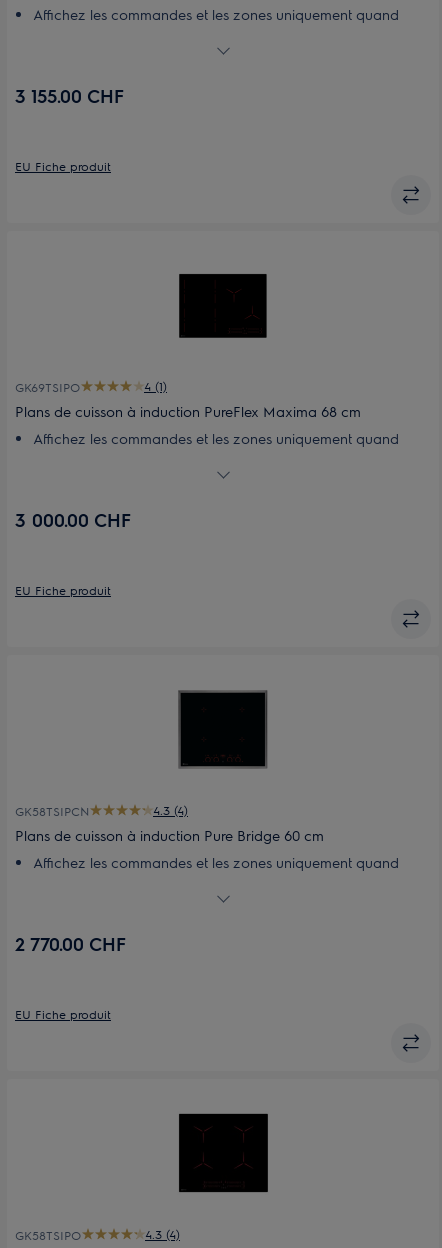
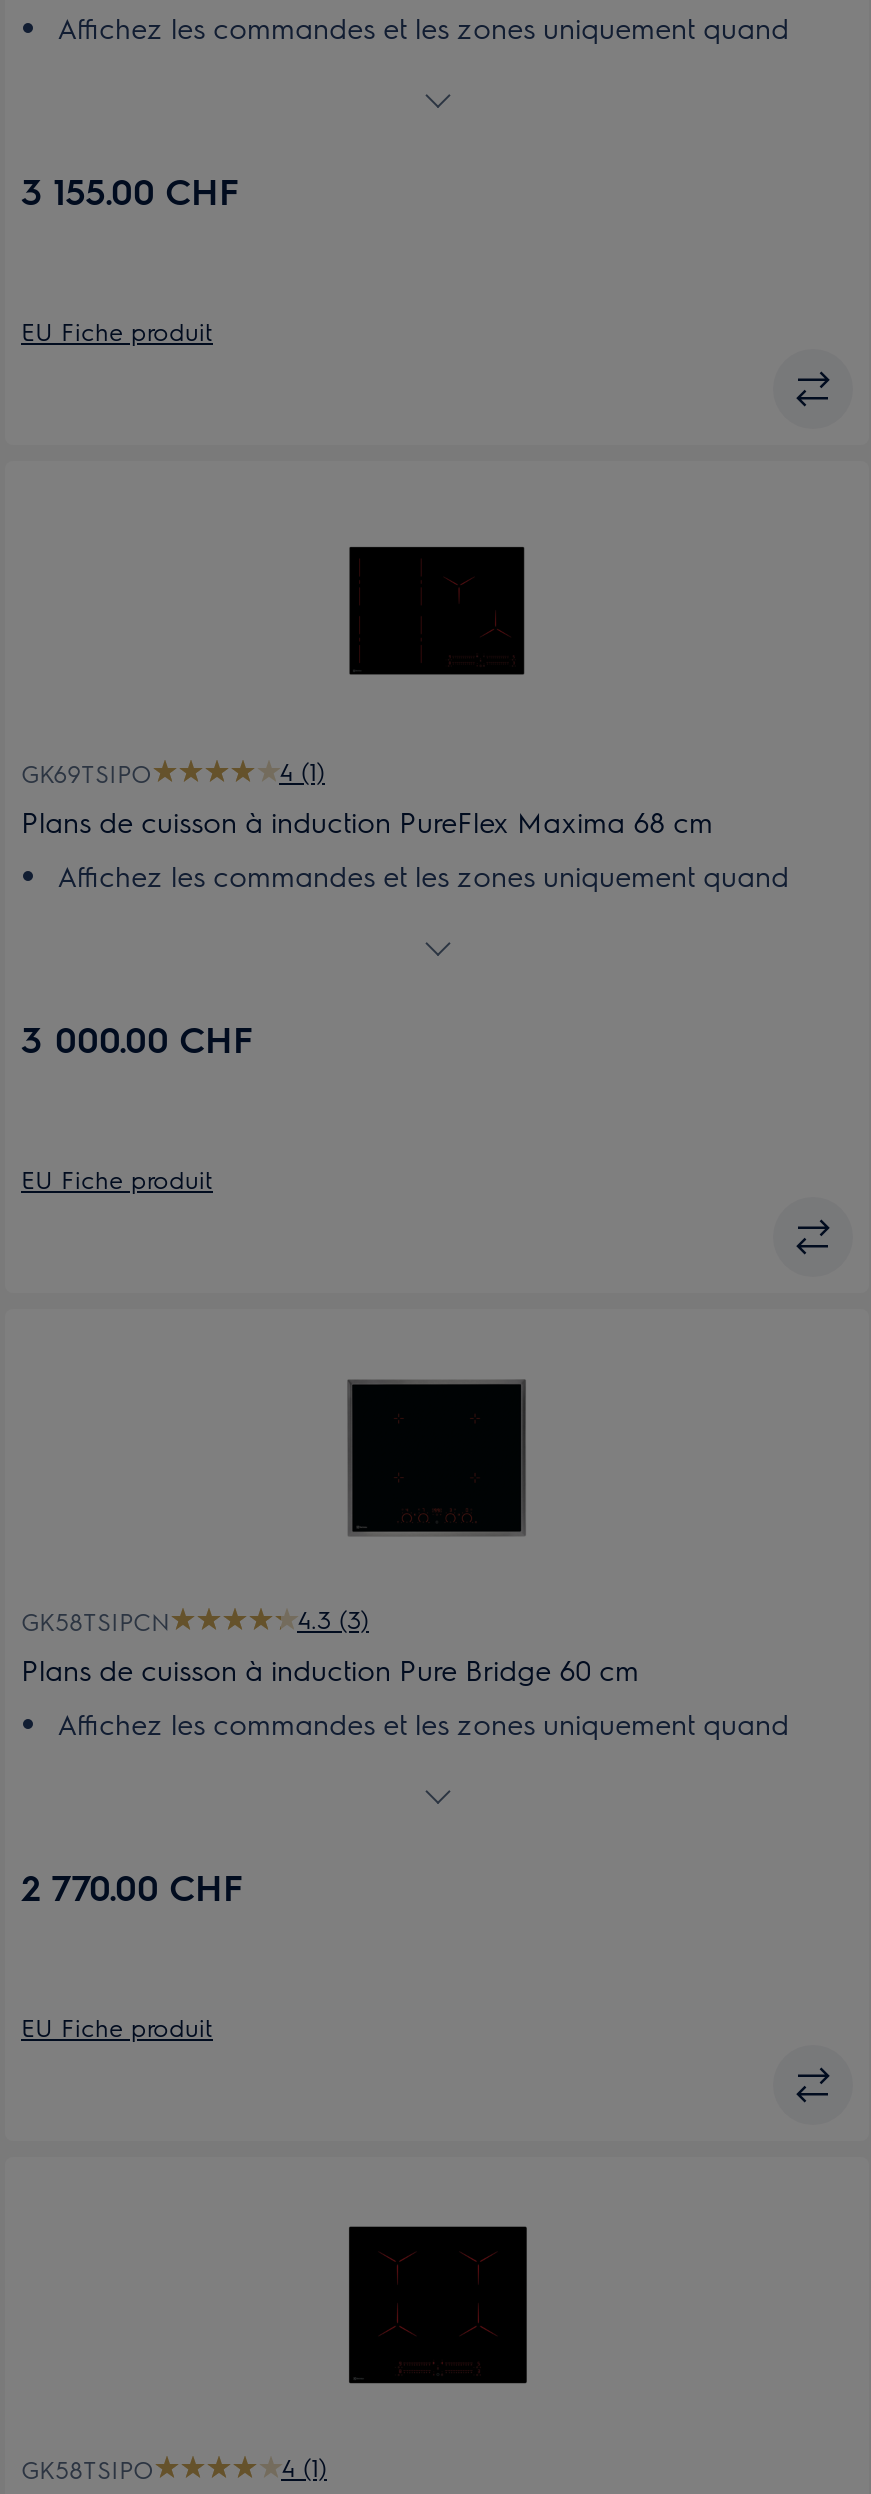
- 4.3 (4)
+ 4.3 (3)

- 4.3 (4)
+ 4 (1)
